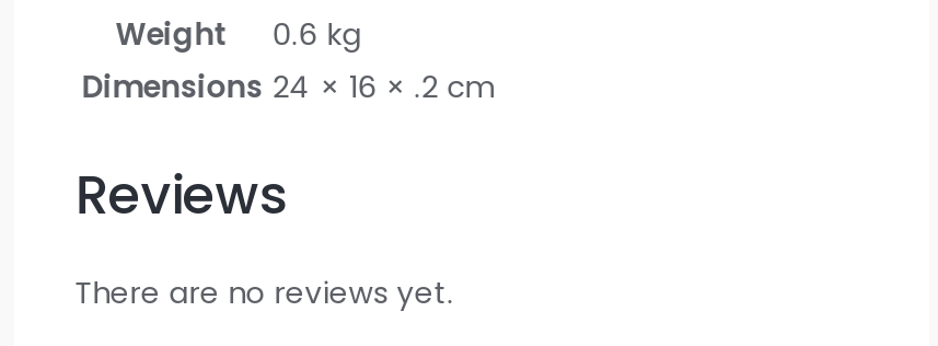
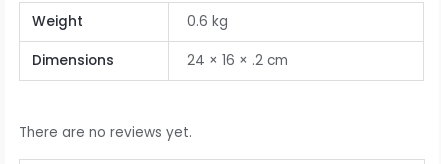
- Dimensions 24 × 16 × .2 cm
- Reviews
+ Dimensions
+ 24 × 16 × .2 cm
